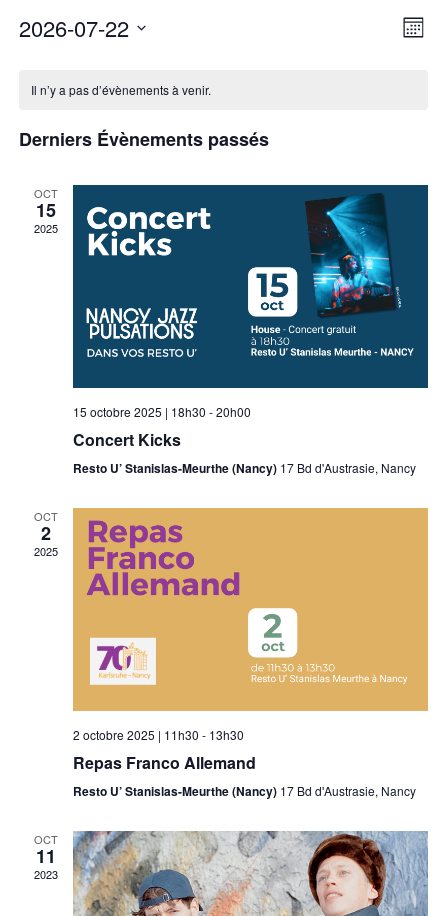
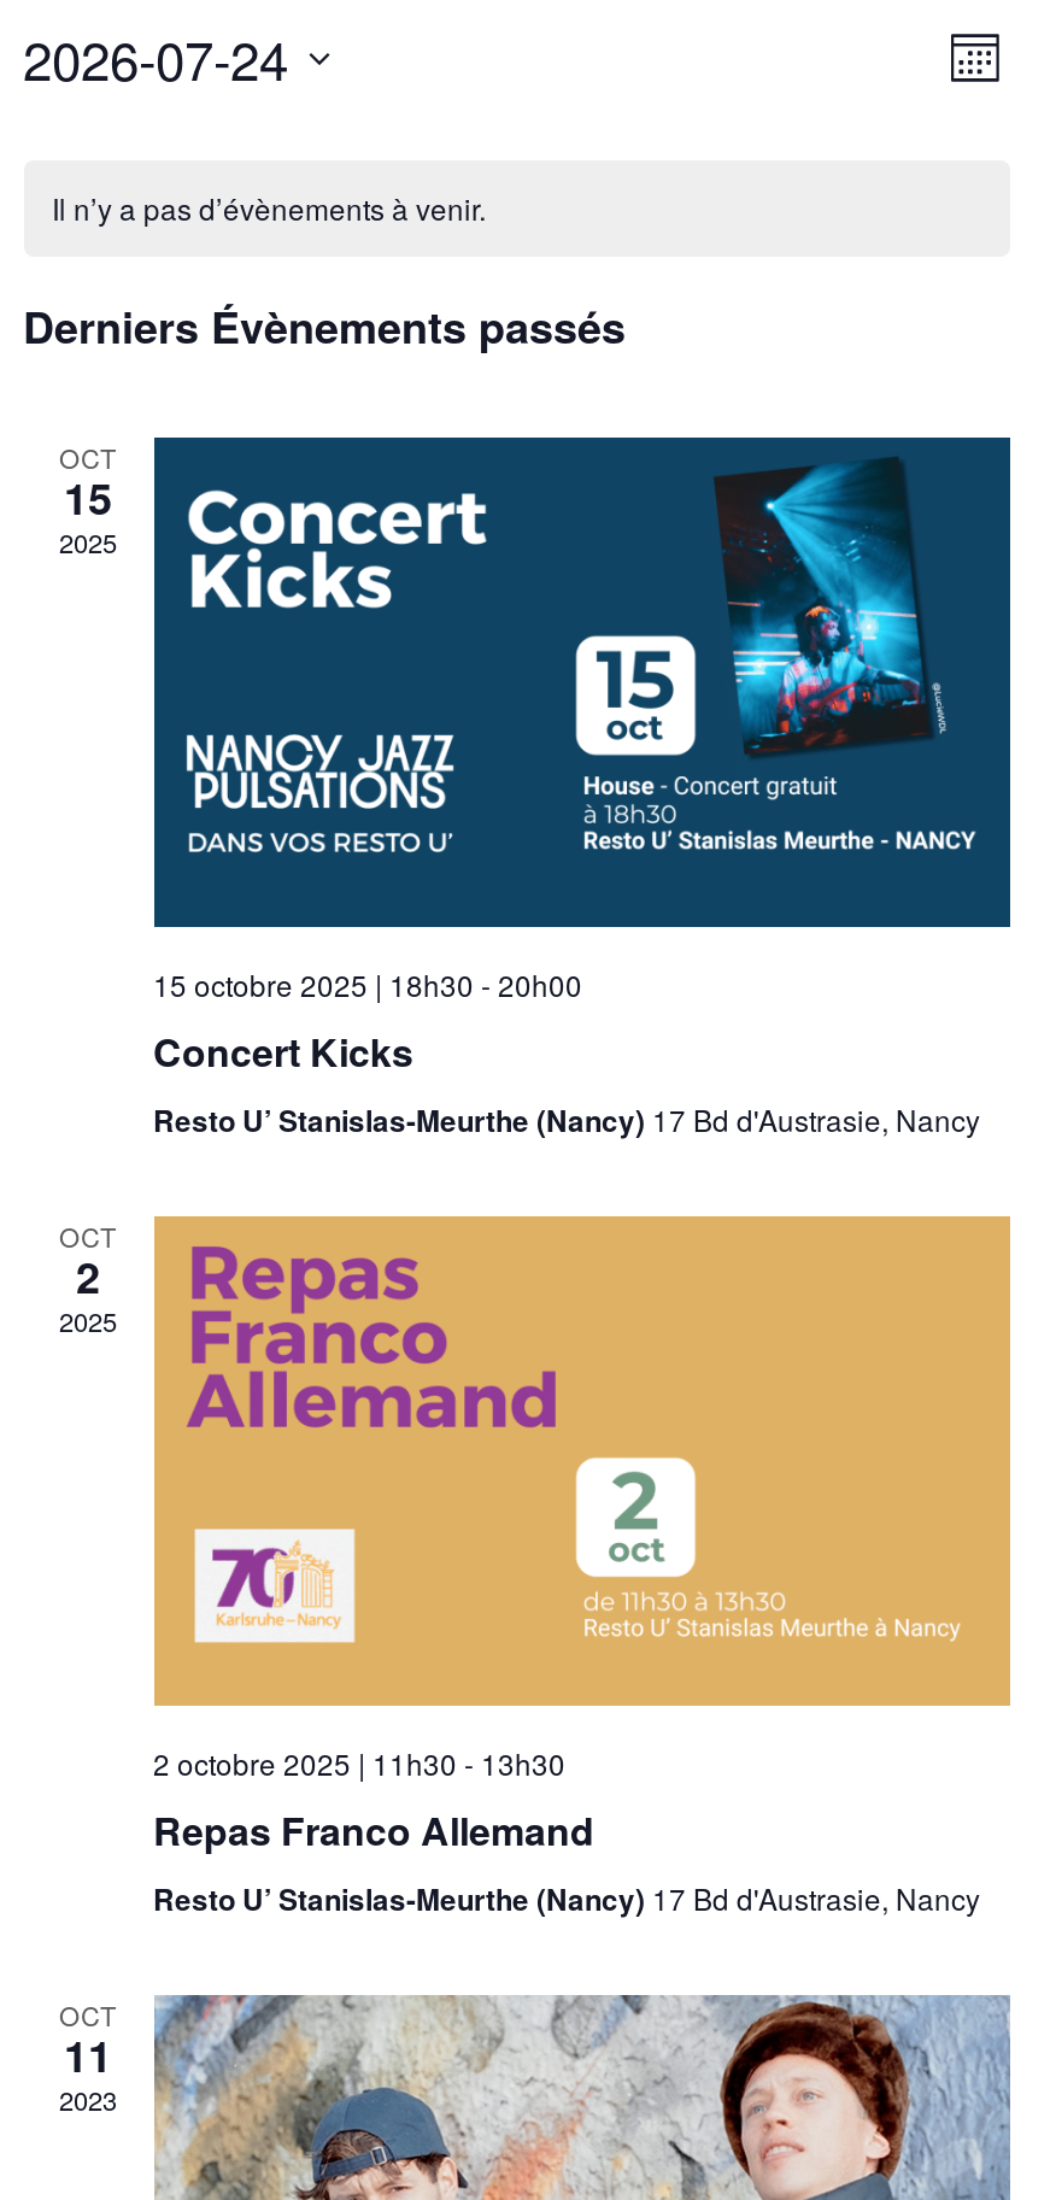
- 2026-07-22
+ 2026-07-24
